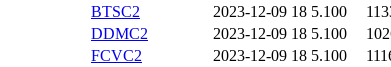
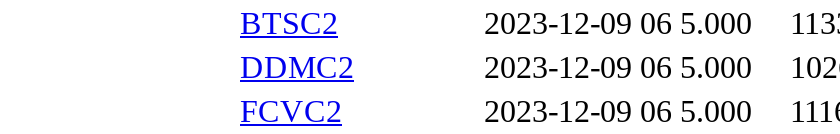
- 2023-12-09 18 5.100
+ 2023-12-09 06 5.000

- 2023-12-09 18 5.100
+ 2023-12-09 06 5.000

- 2023-12-09 18 5.100
+ 2023-12-09 06 5.000
